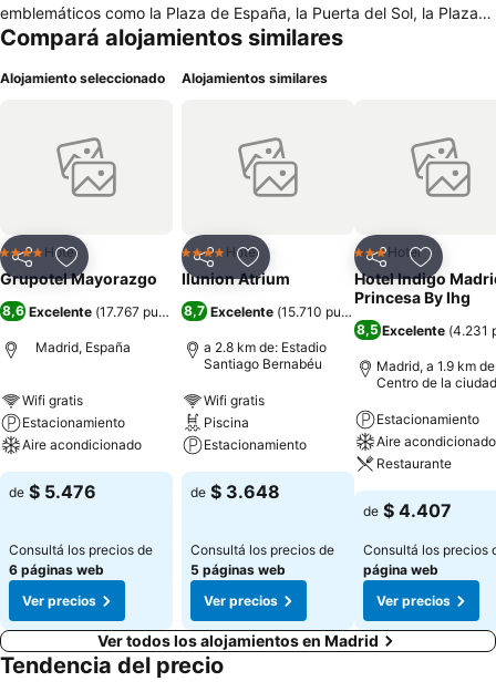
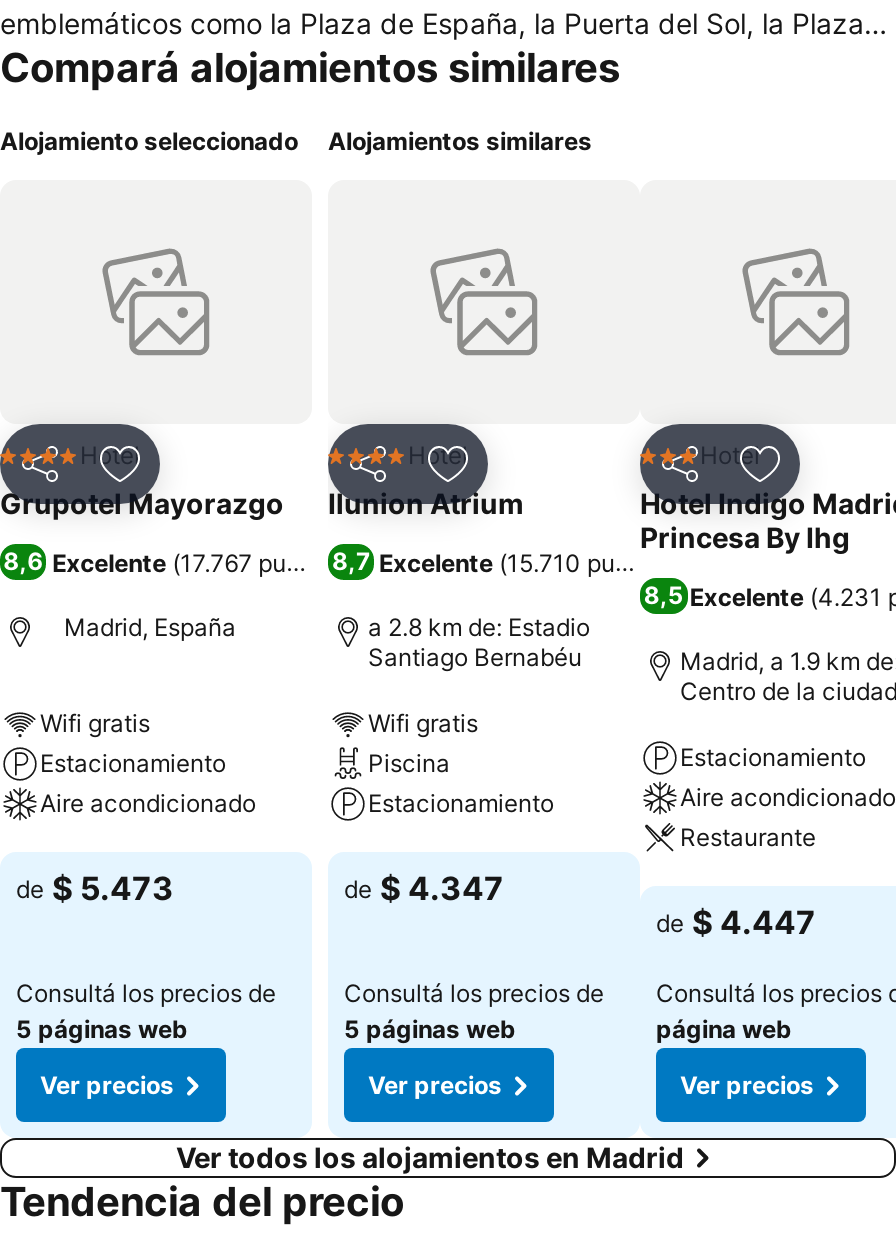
- de $ 5.476
+ de $ 5.473

- de $ 3.648
+ de $ 4.347

- de $ 4.407
+ de $ 4.447

- 6 páginas web
+ 5 páginas web
